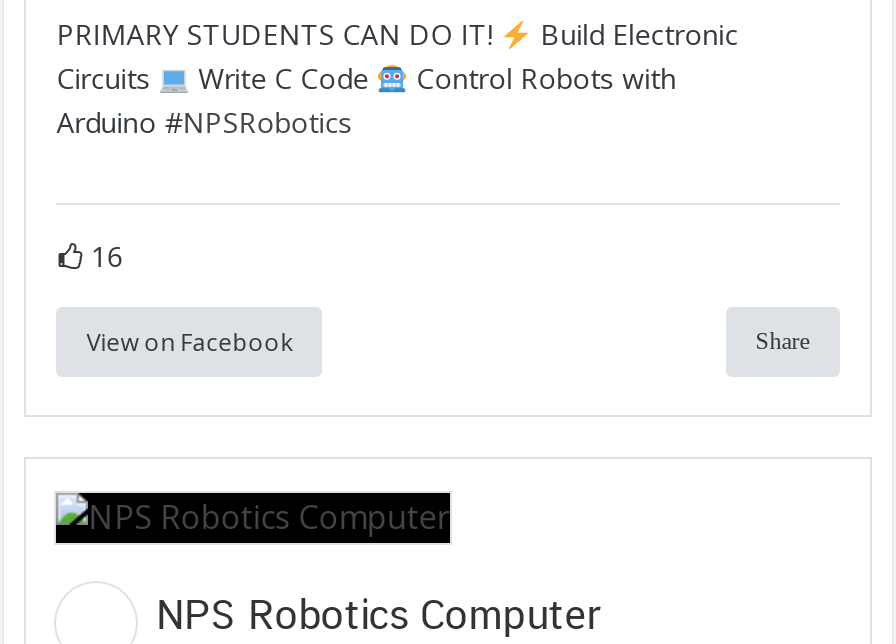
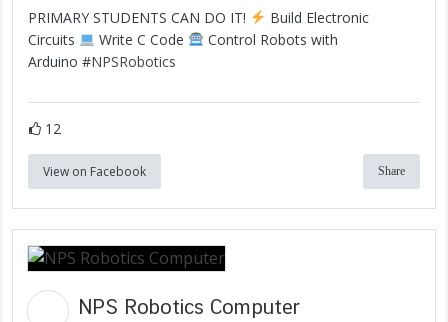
- 16
+ 12
